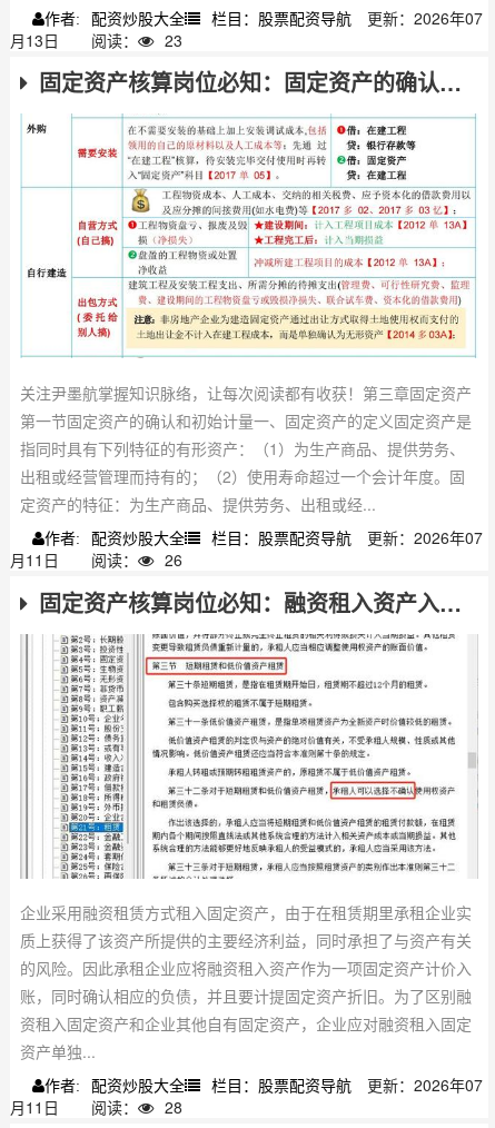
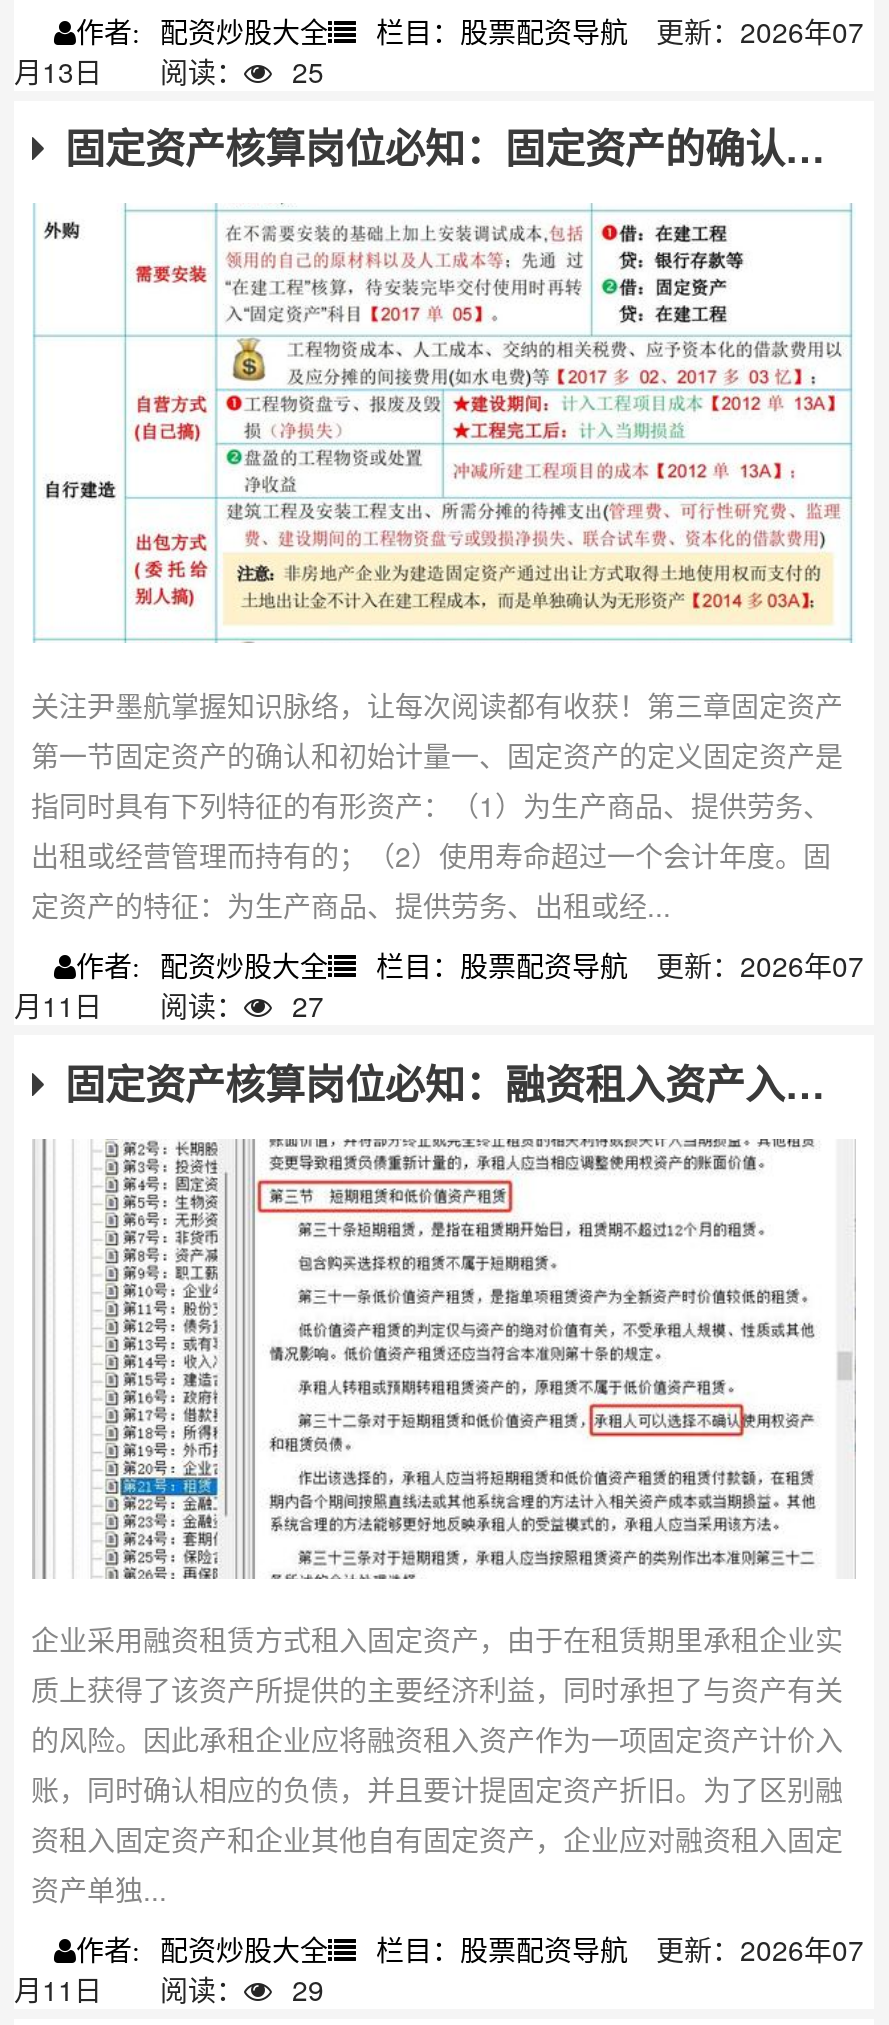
- 月13日 阅读： 23
+ 月13日 阅读： 25

- 月11日 阅读： 26
+ 月11日 阅读： 27

- 月11日 阅读： 28
+ 月11日 阅读： 29
